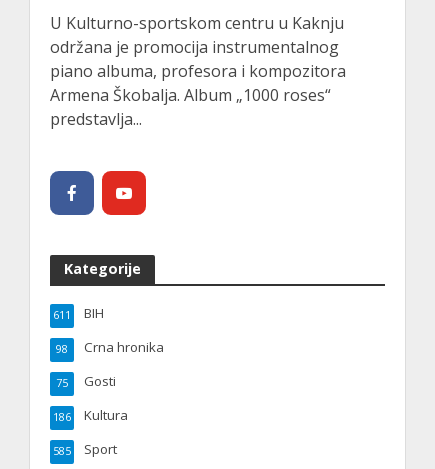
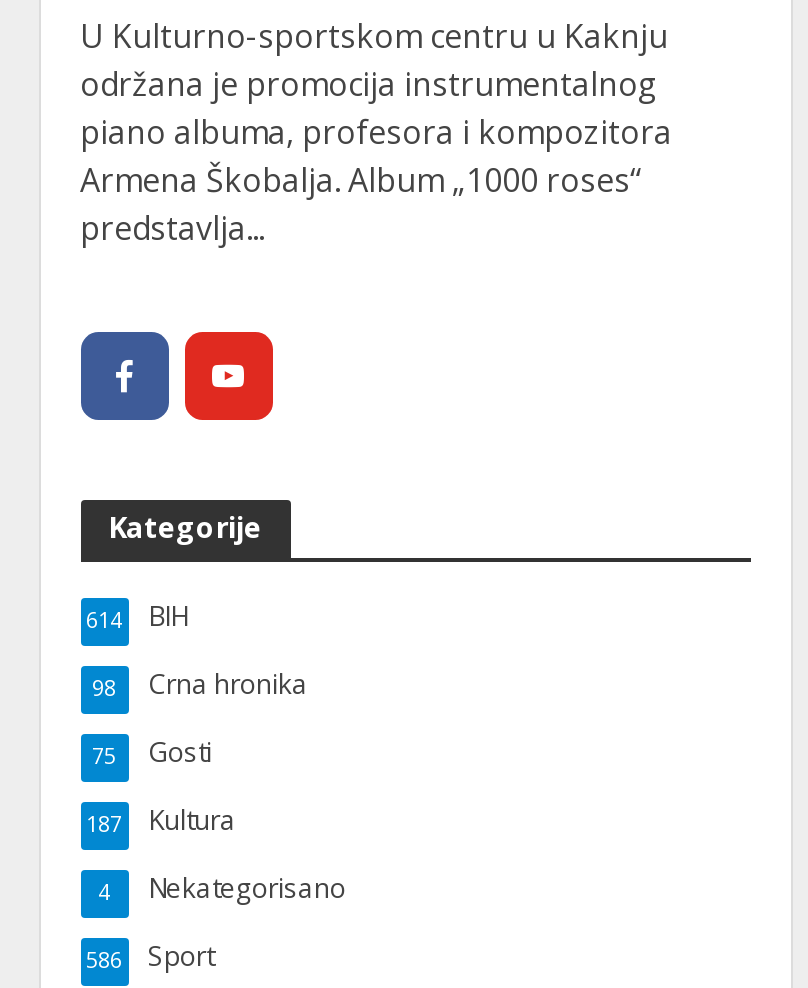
- 611 BIH
+ 614 BIH

- 186
+ 187
+ Nekategorisano
+ 4

- 585 Sport
+ 586 Sport
